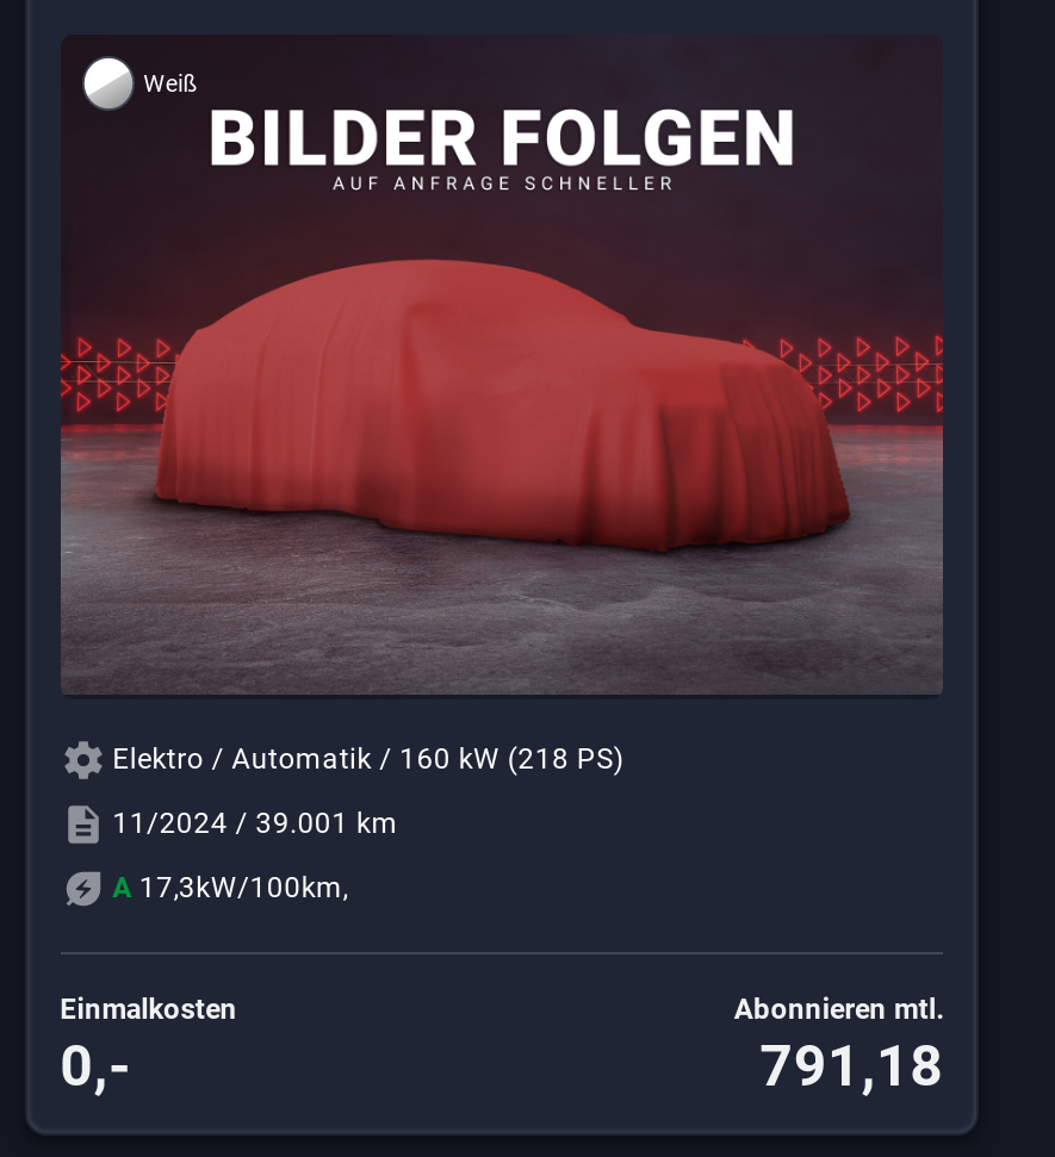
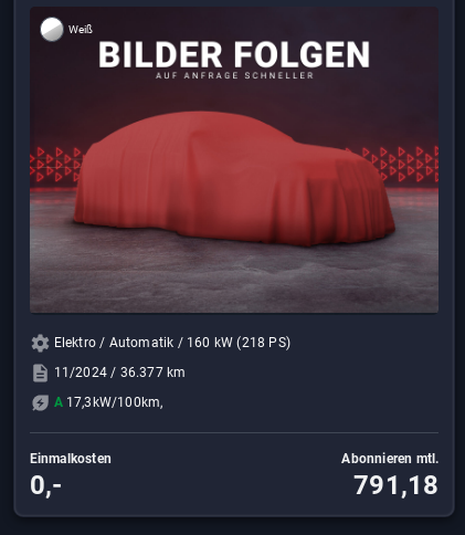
- 11/2024 / 39.001 km
+ 11/2024 / 36.377 km
